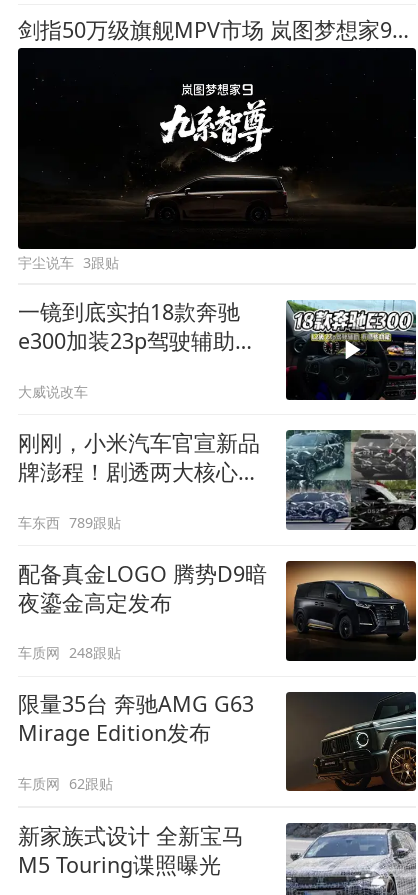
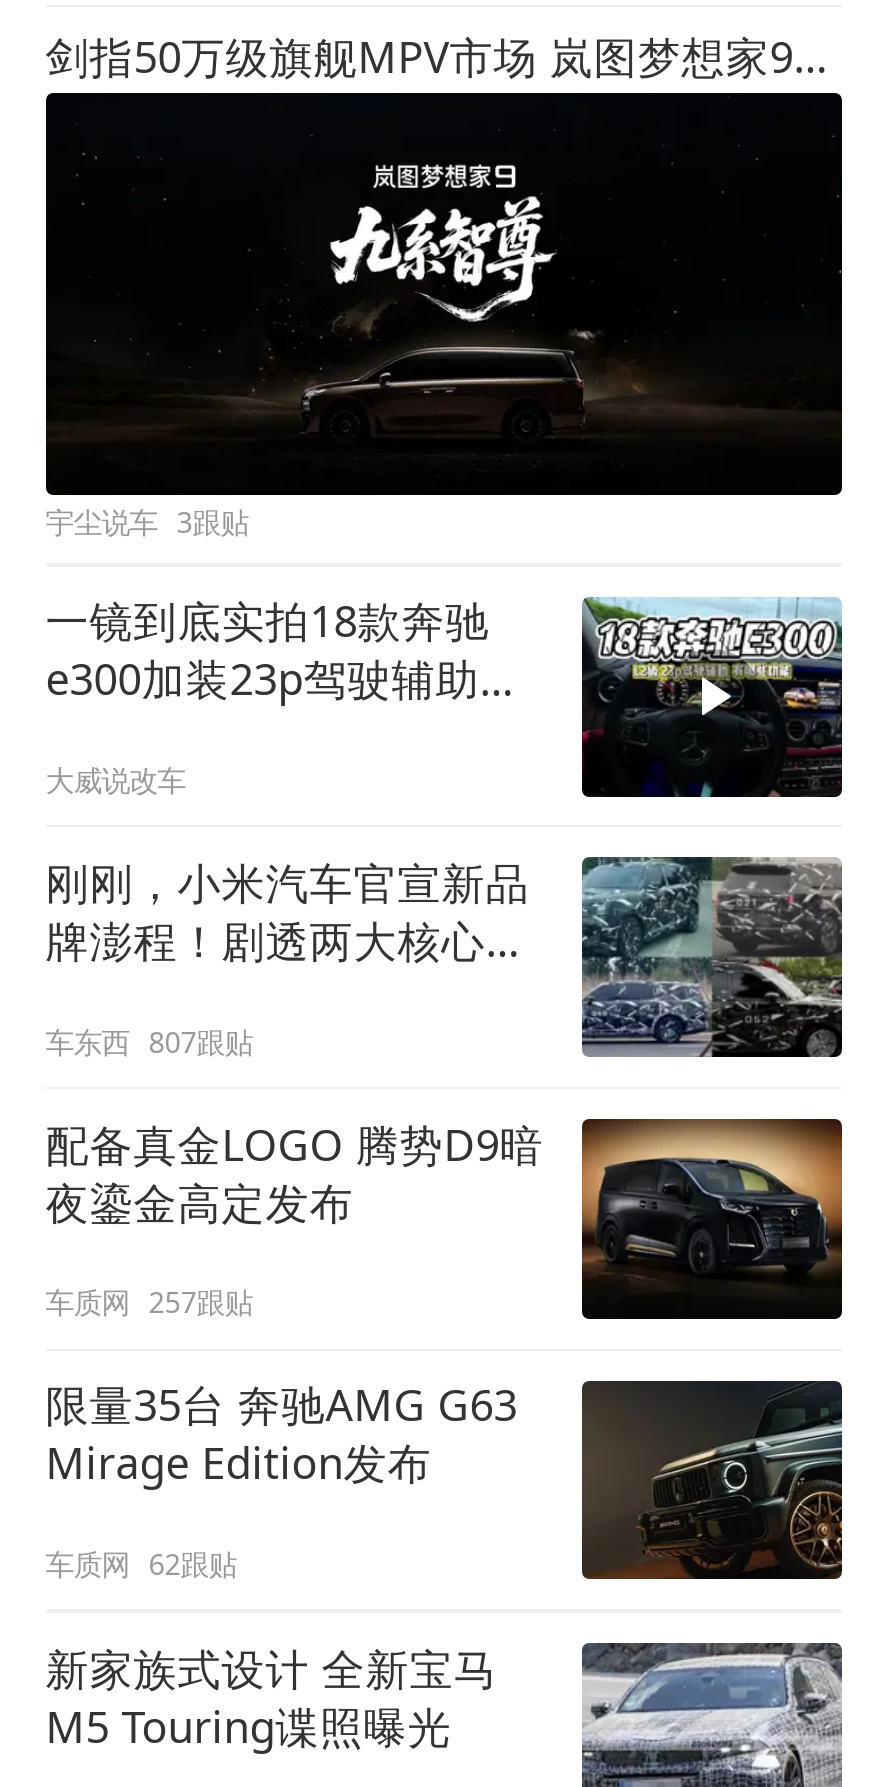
- 车东西 789跟贴
+ 车东西 807跟贴

- 车质网 248跟贴
+ 车质网 257跟贴
